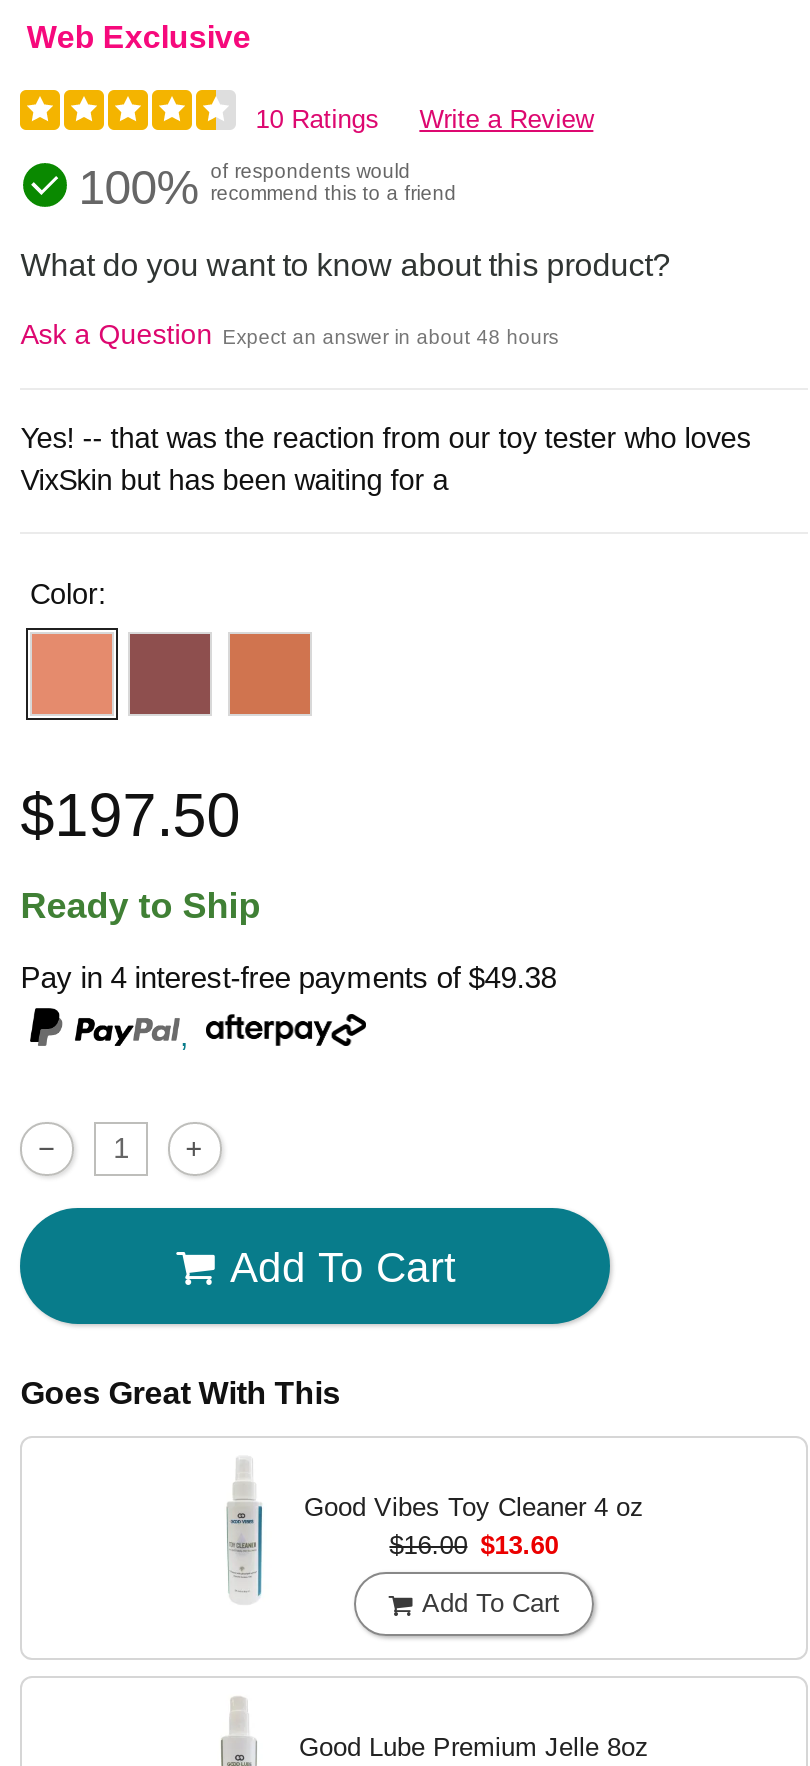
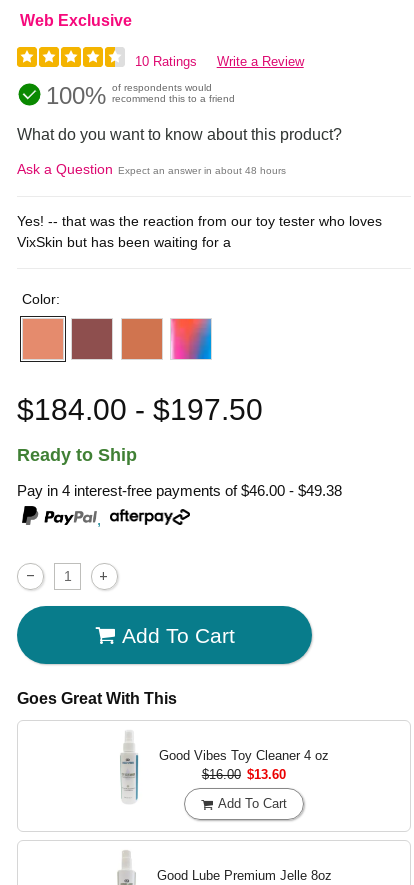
+ [image]

- $197.50
+ $184.00 - $197.50

- Pay in 4 interest-free payments of $49.38
+ Pay in 4 interest-free payments of $46.00 - $49.38
